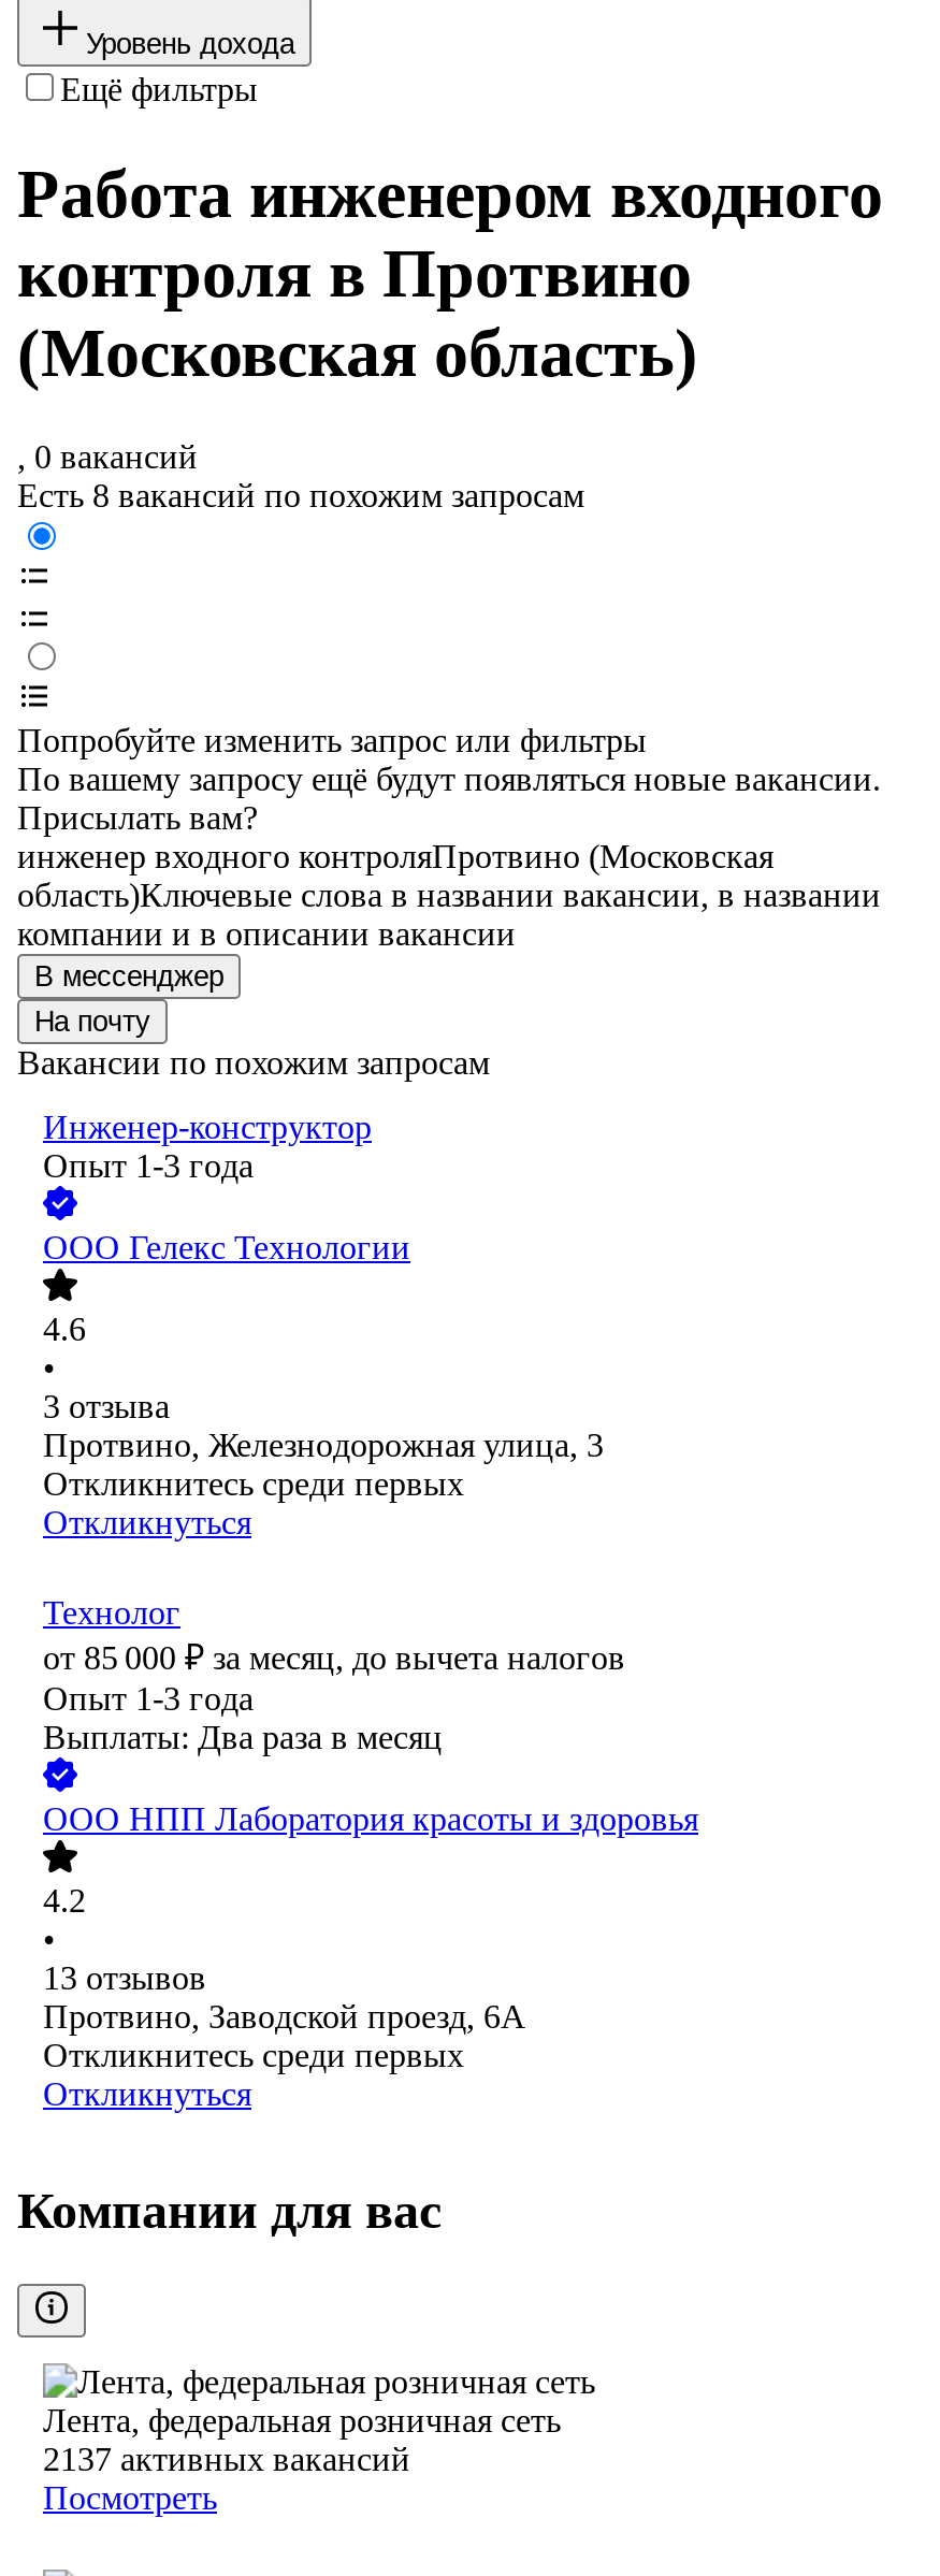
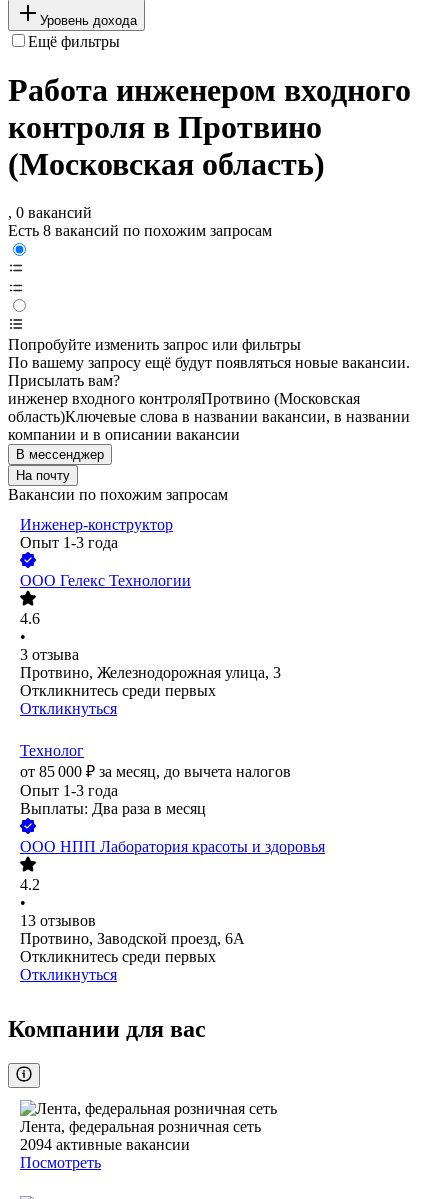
- 2137 активных вакансий
+ 2094 активные вакансии
